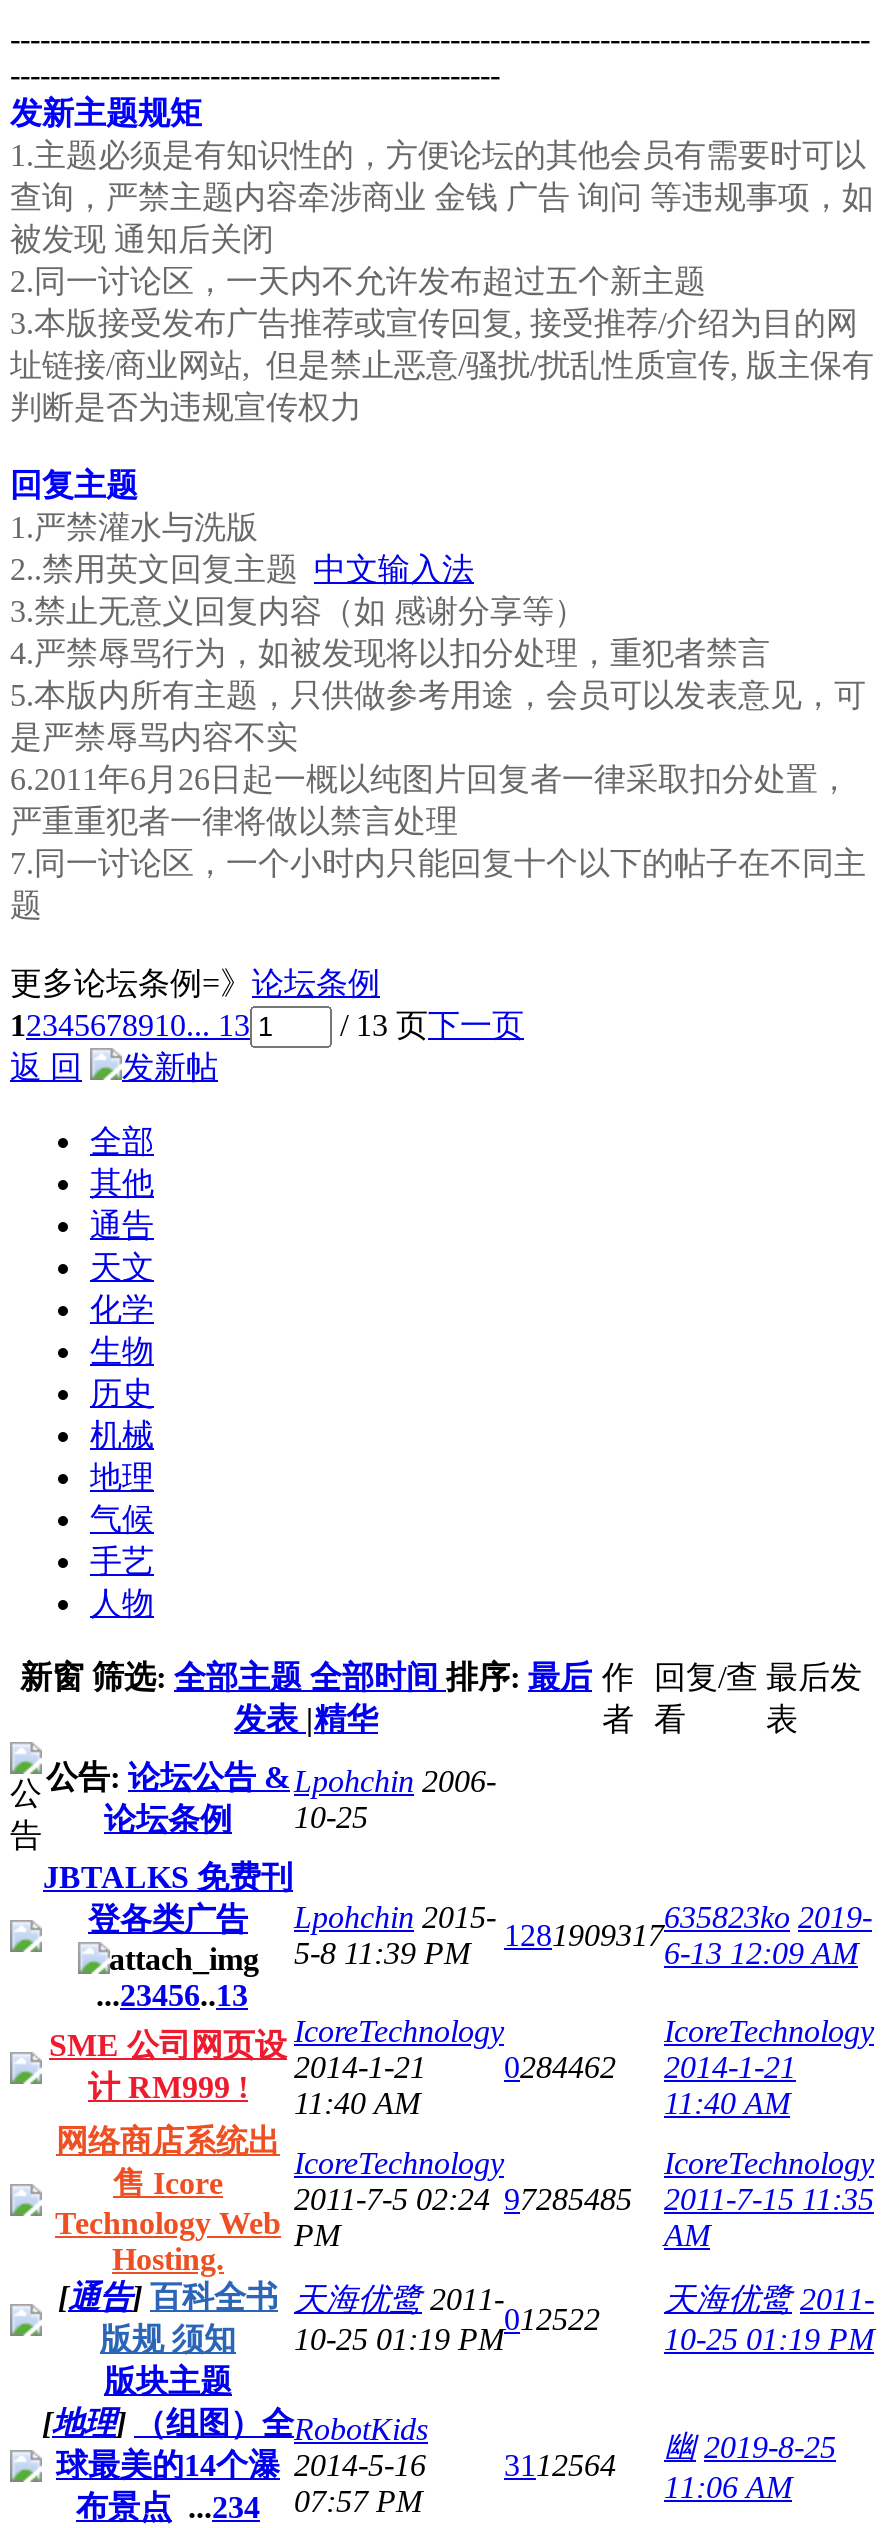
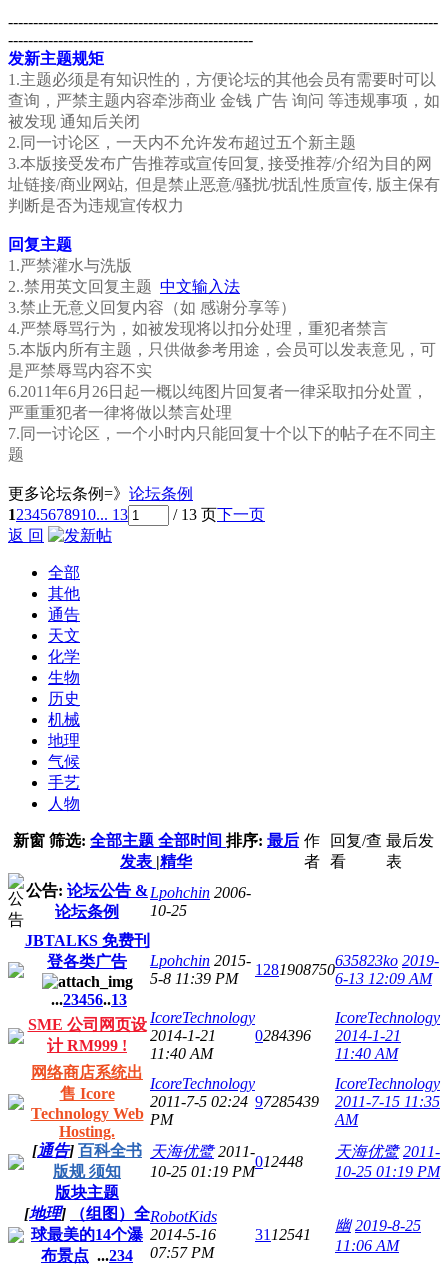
- 1281909317
+ 1281908750

- 0284462 2014-1-21
+ 0284396 2014-1-21

- 2011-7-5 02:24 97285485 2011-7-15 11:35
+ 2011-7-5 02:24 97285439 2011-7-15 11:35

- 012522
+ 012448

- 31 12564
+ 31 12541
